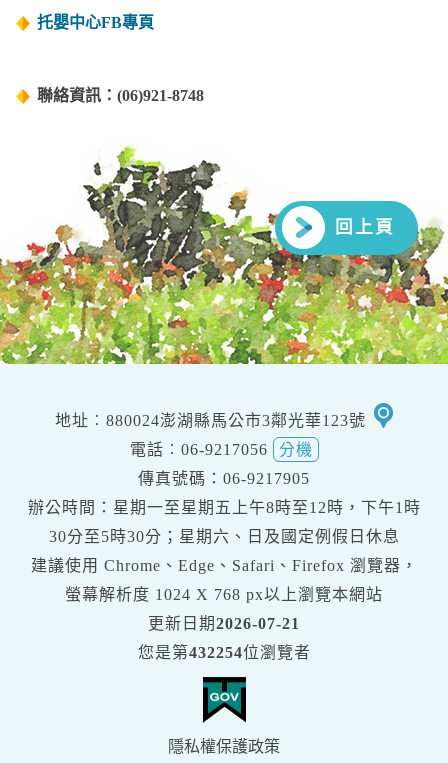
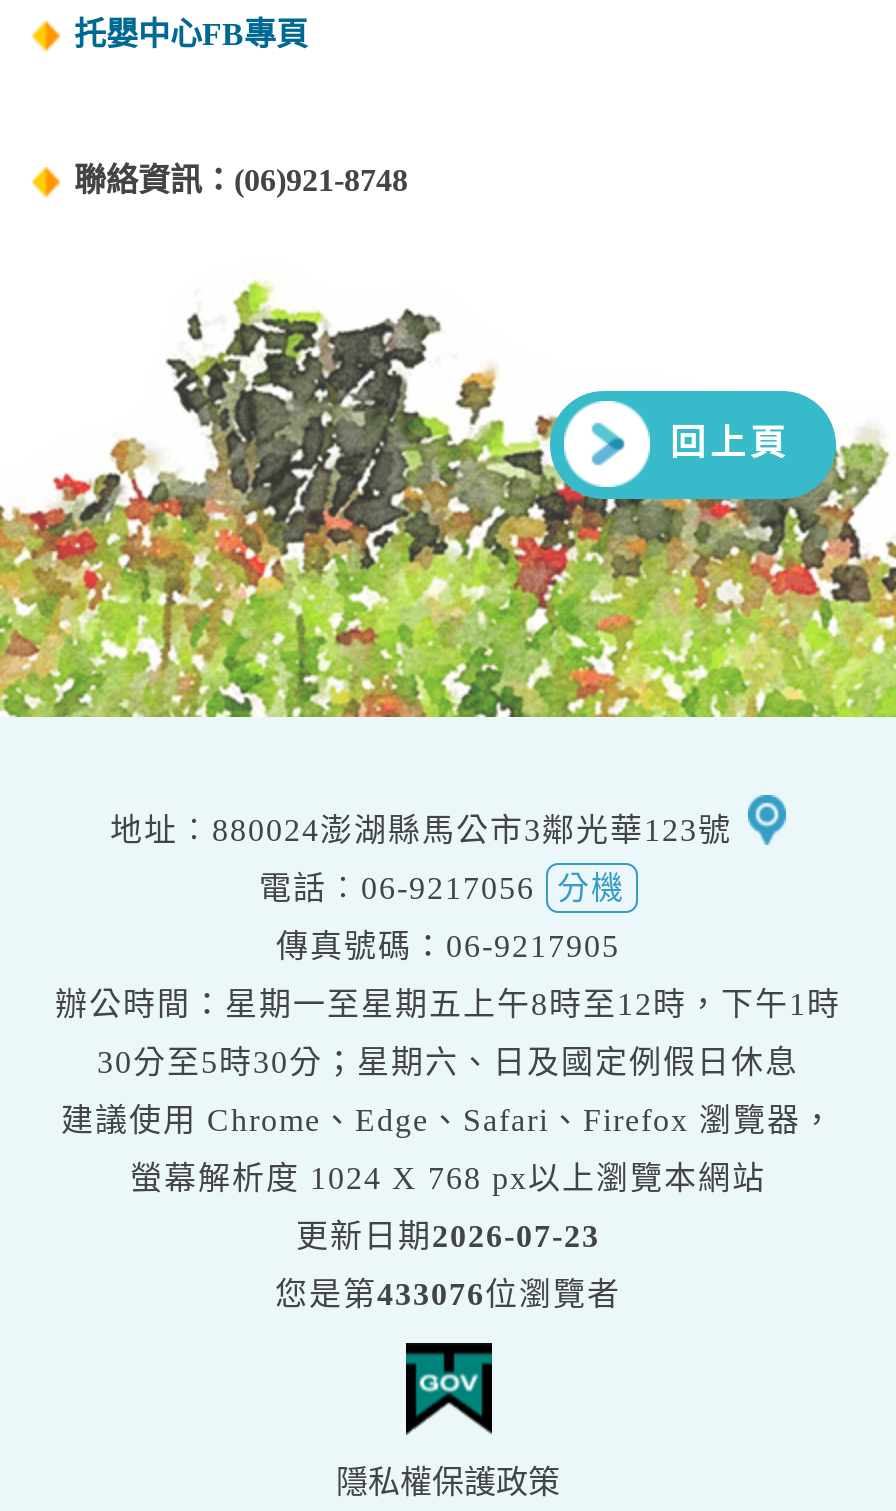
- 更新日期2026-07-21
+ 更新日期2026-07-23

- 您是第432254位瀏覽者
+ 您是第433076位瀏覽者
